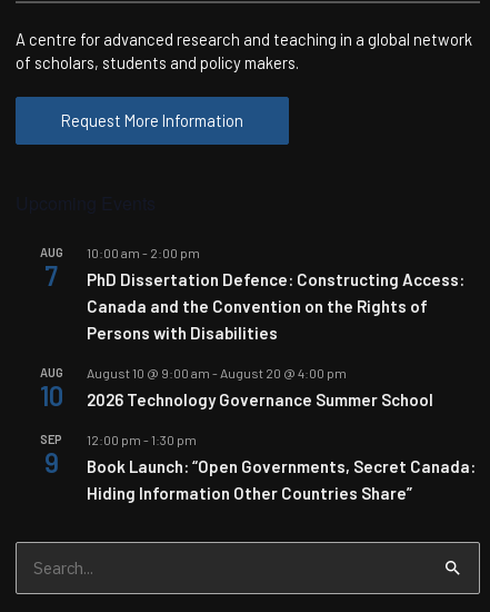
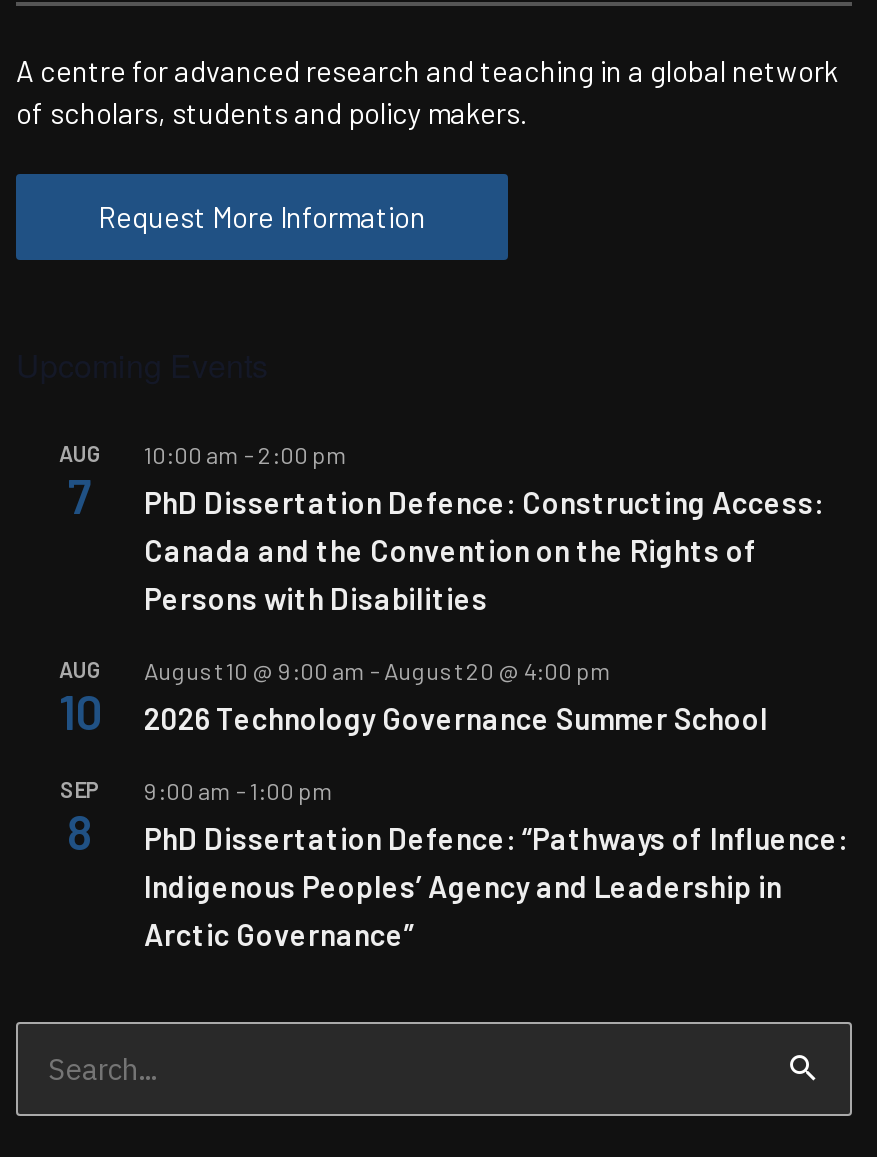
- 12:00 pm - 1:30 pm
- Book Launch: “Open Governments, Secret Canada:
- Hiding Information Other Countries Share”
+ 9:00 am - 1:00 pm
+ PhD Dissertation Defence: “Pathways of Influence:
+ Indigenous Peoples’ Agency and Leadership in
+ Arctic Governance”

- 9
+ 8
